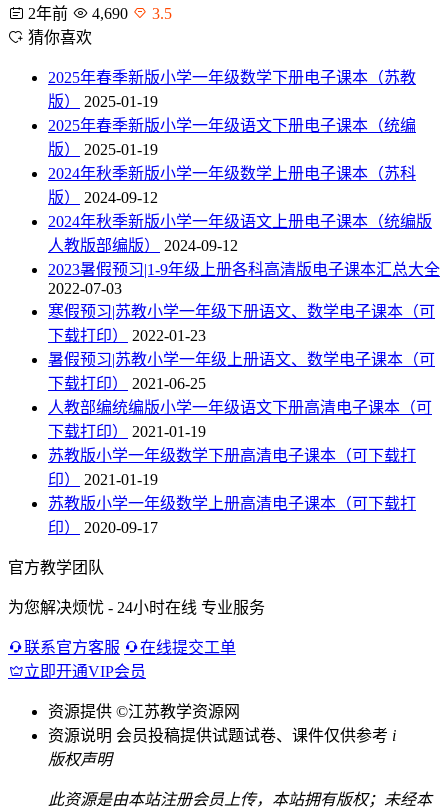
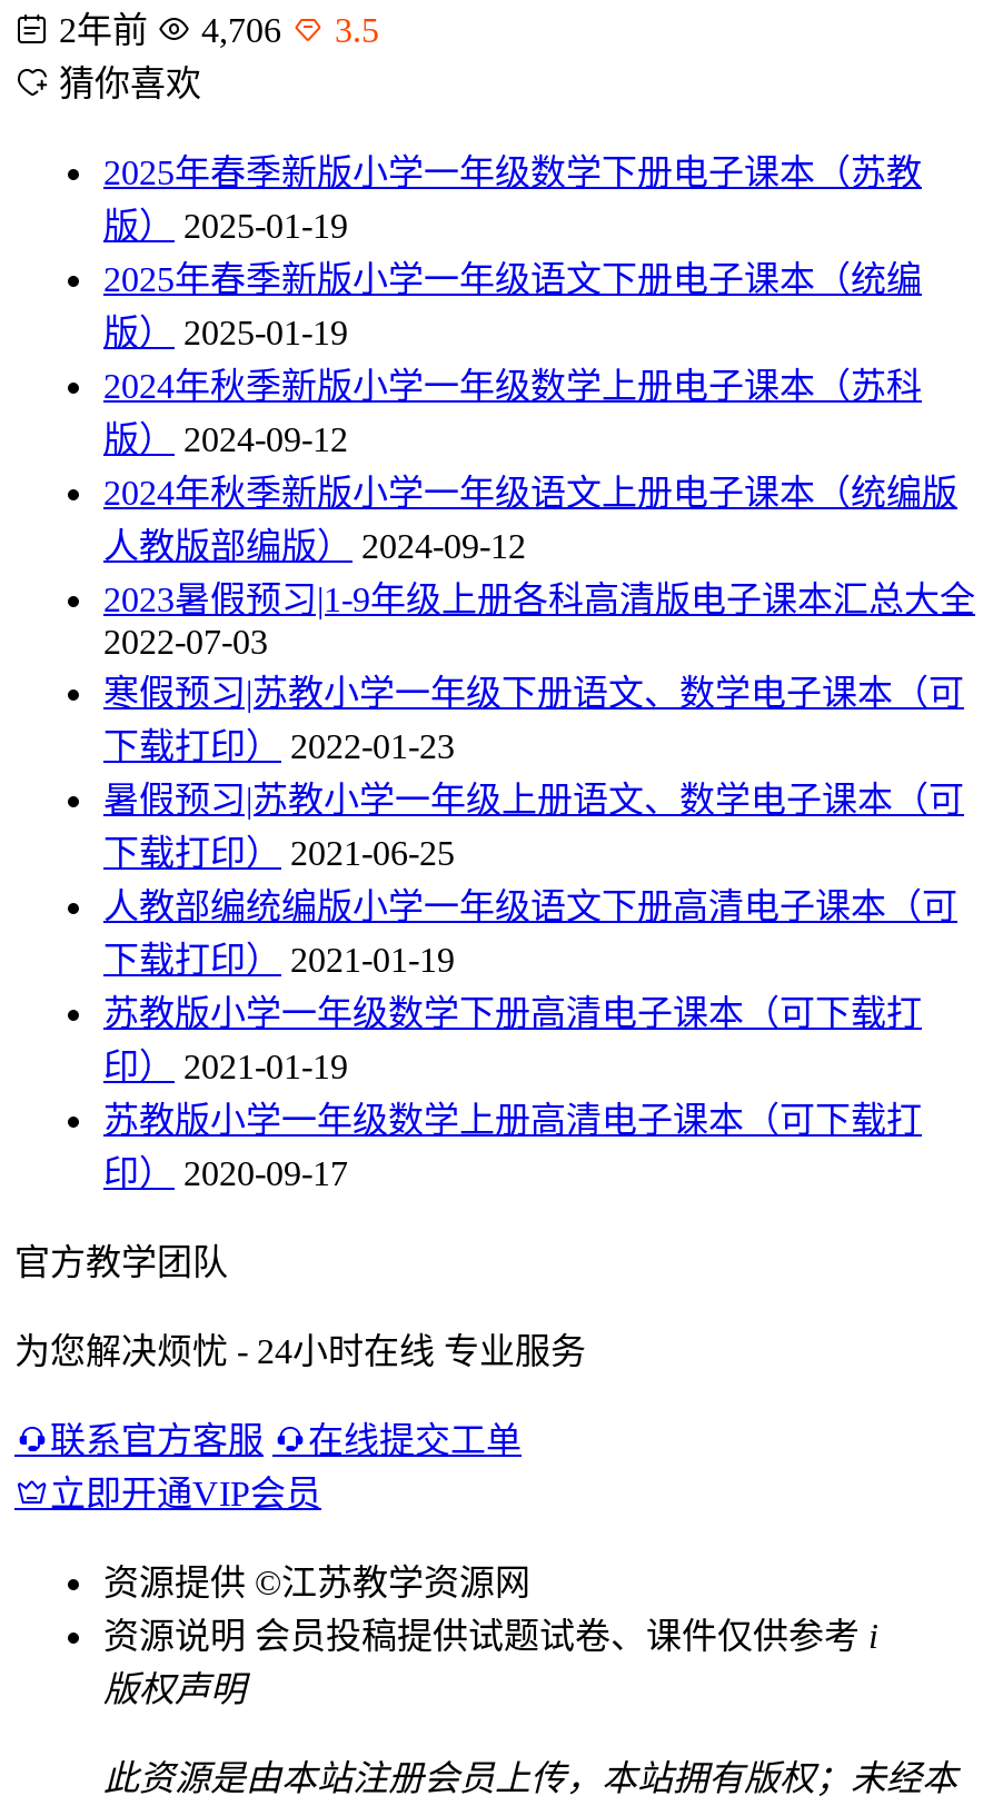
- 2年前 4,690 3.5
+ 2年前 4,706 3.5
